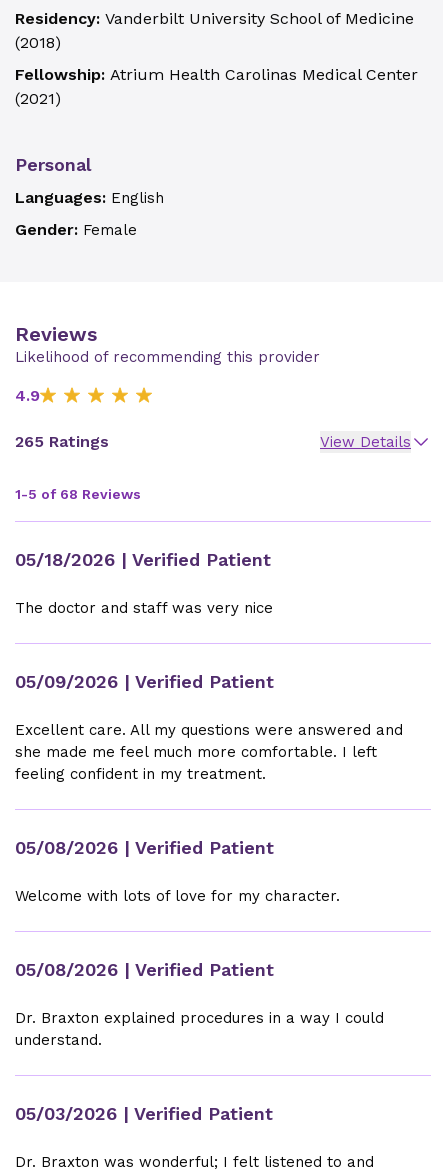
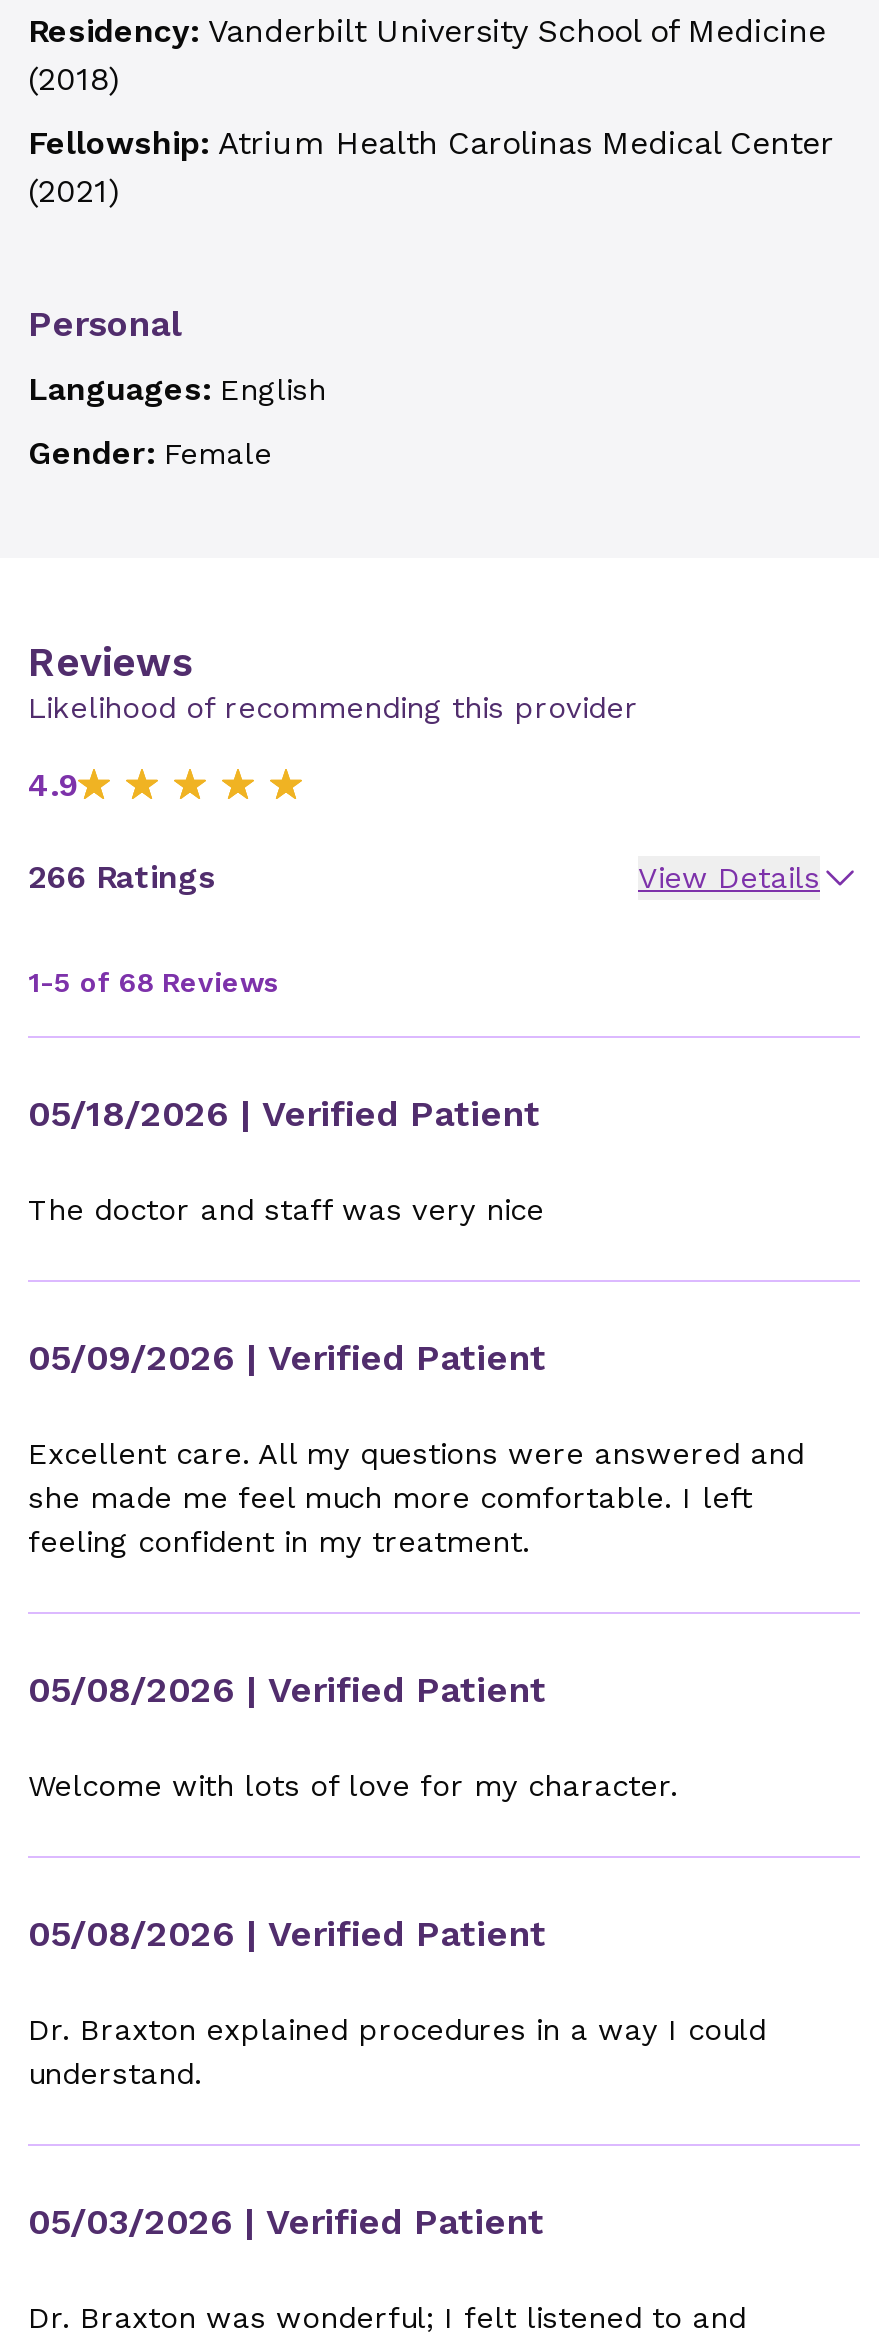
- 265 Ratings
+ 266 Ratings
